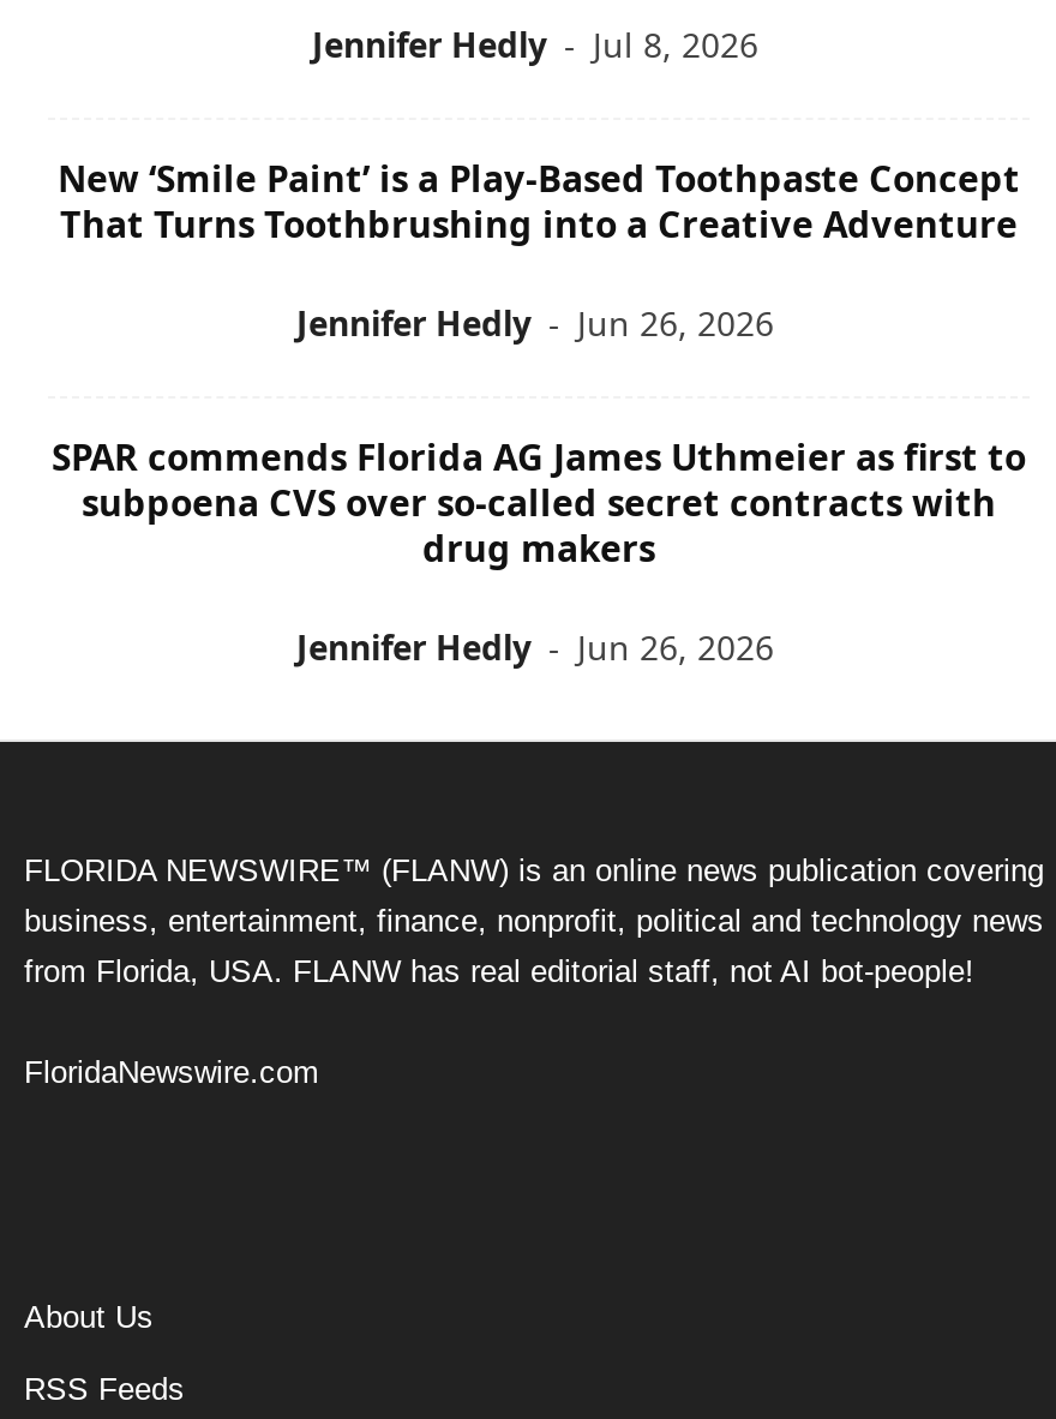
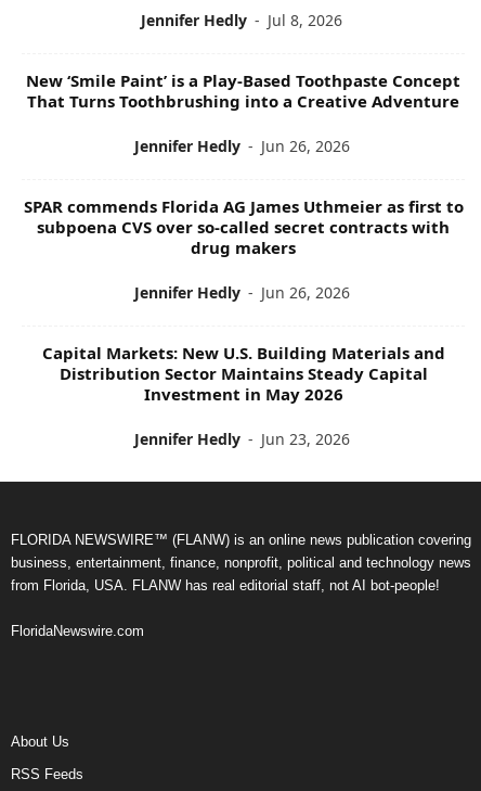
+ Capital Markets: New U.S. Building Materials and
+ Distribution Sector Maintains Steady Capital
+ Investment in May 2026
+ Jennifer Hedly - Jun 23, 2026
